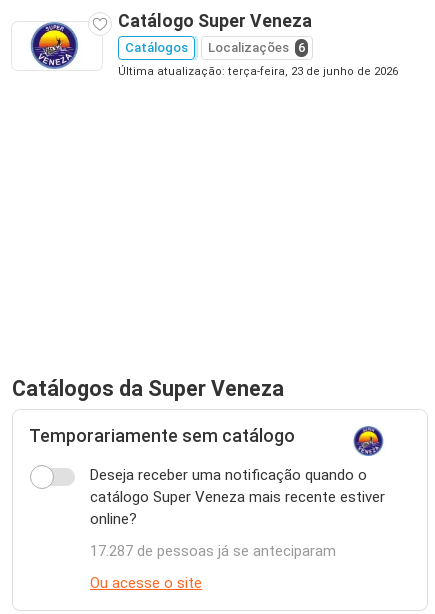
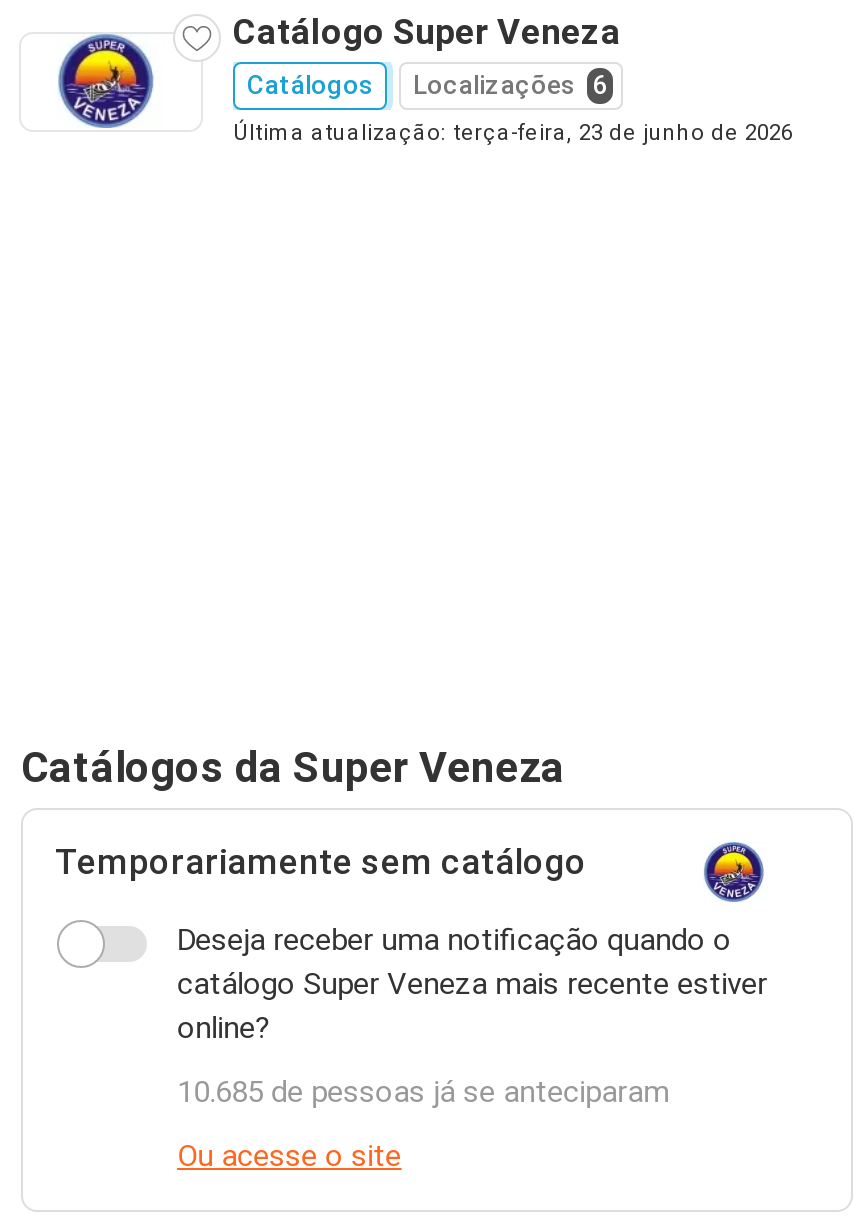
- 17.287 de pessoas já se anteciparam
+ 10.685 de pessoas já se anteciparam
